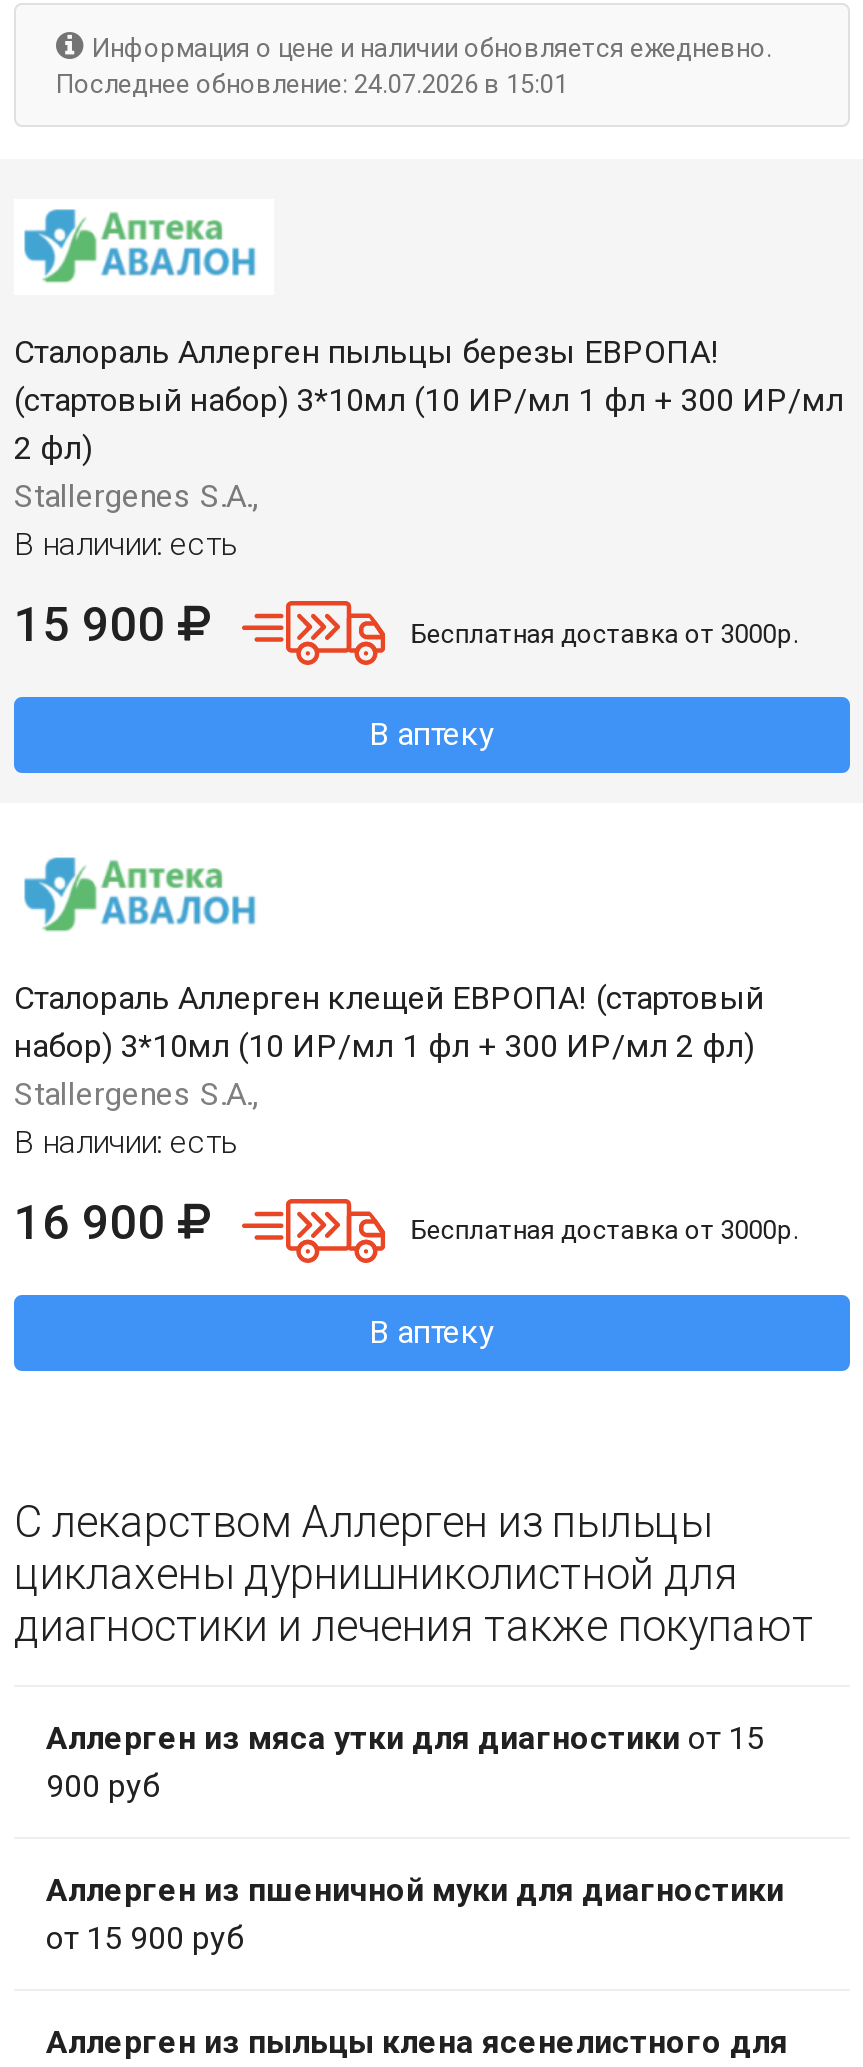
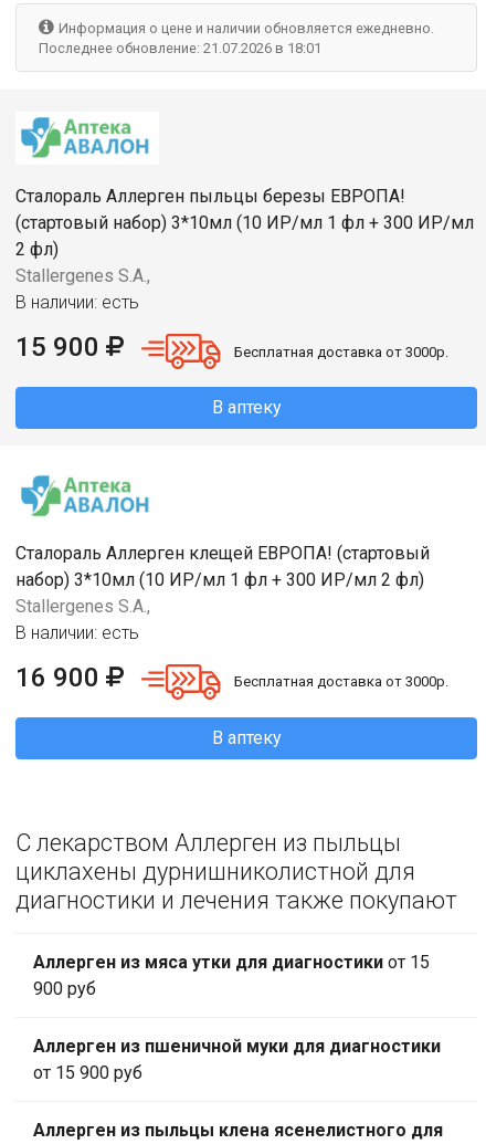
- Последнее обновление: 24.07.2026 в 15:01
+ Последнее обновление: 21.07.2026 в 18:01
